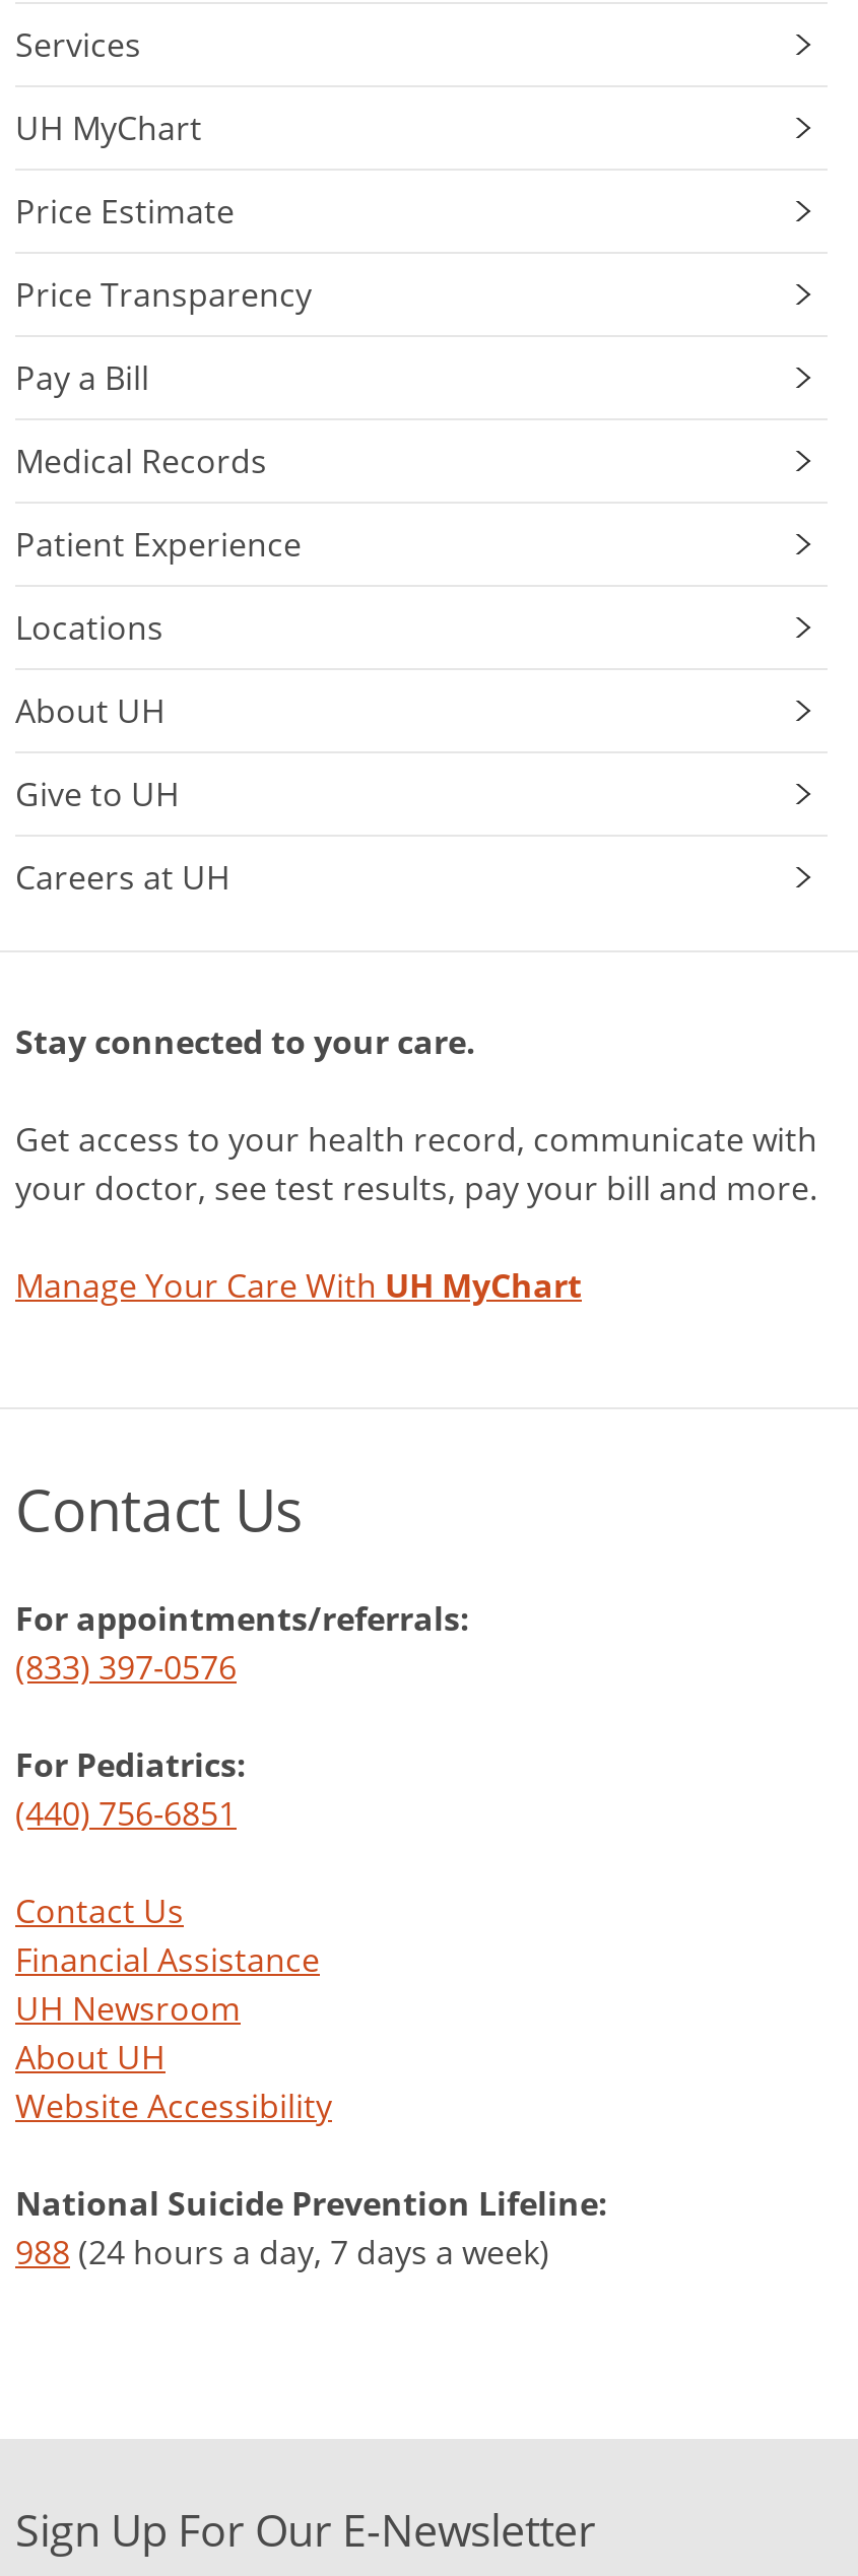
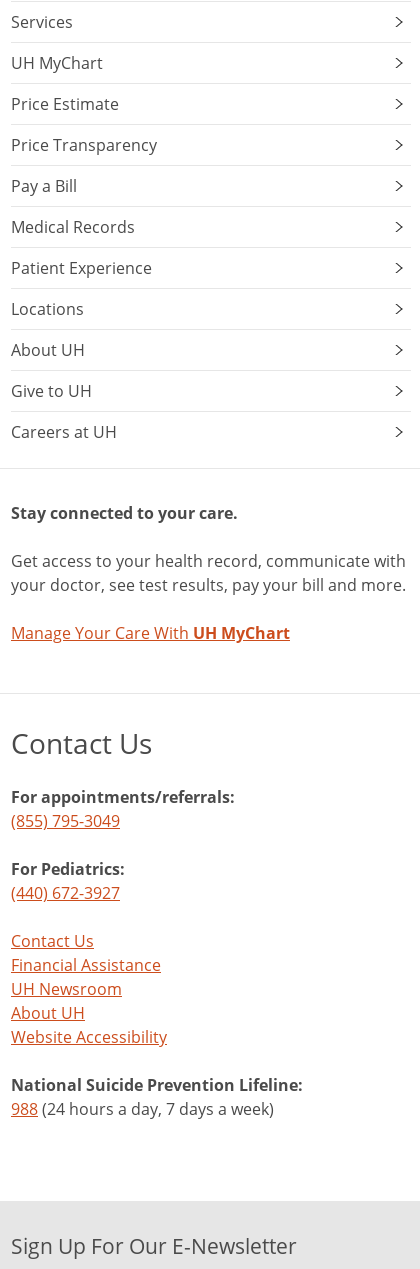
- (833) 397-0576
+ (855) 795-3049

- (440) 756-6851
+ (440) 672-3927
